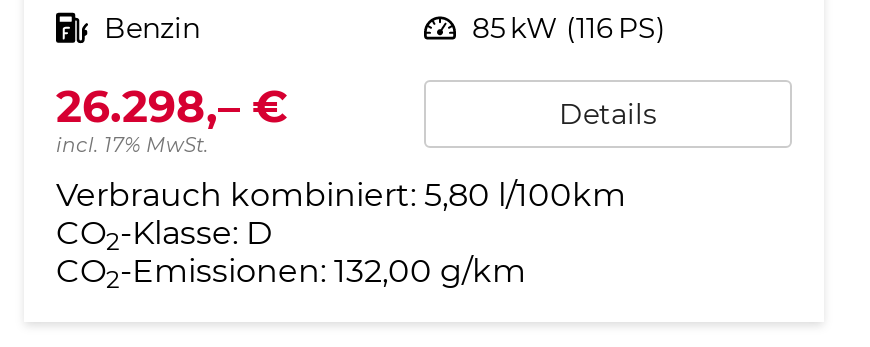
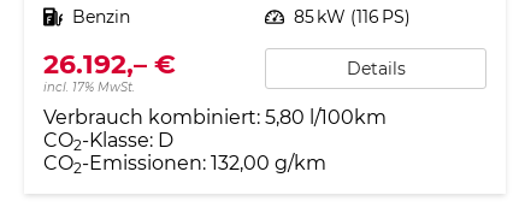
- 26.298,– €
+ 26.192,– €
